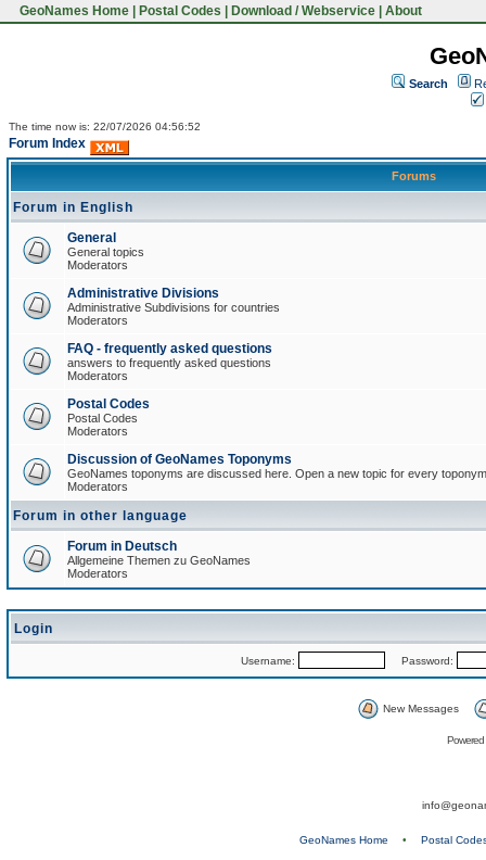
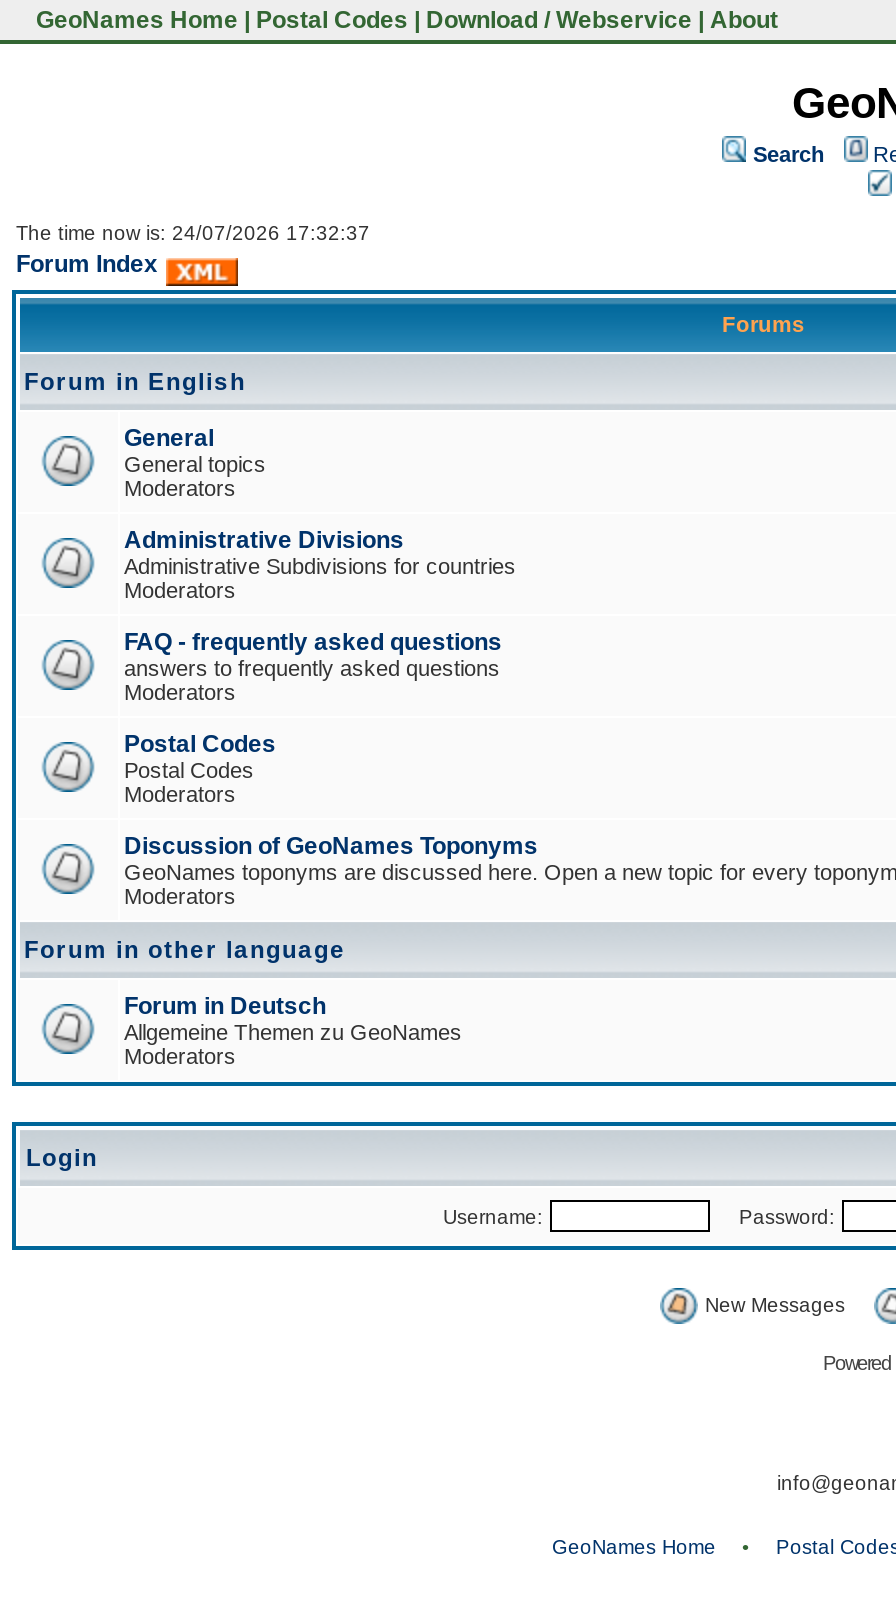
- The time now is: 22/07/2026 04:56:52
+ The time now is: 24/07/2026 17:32:37
